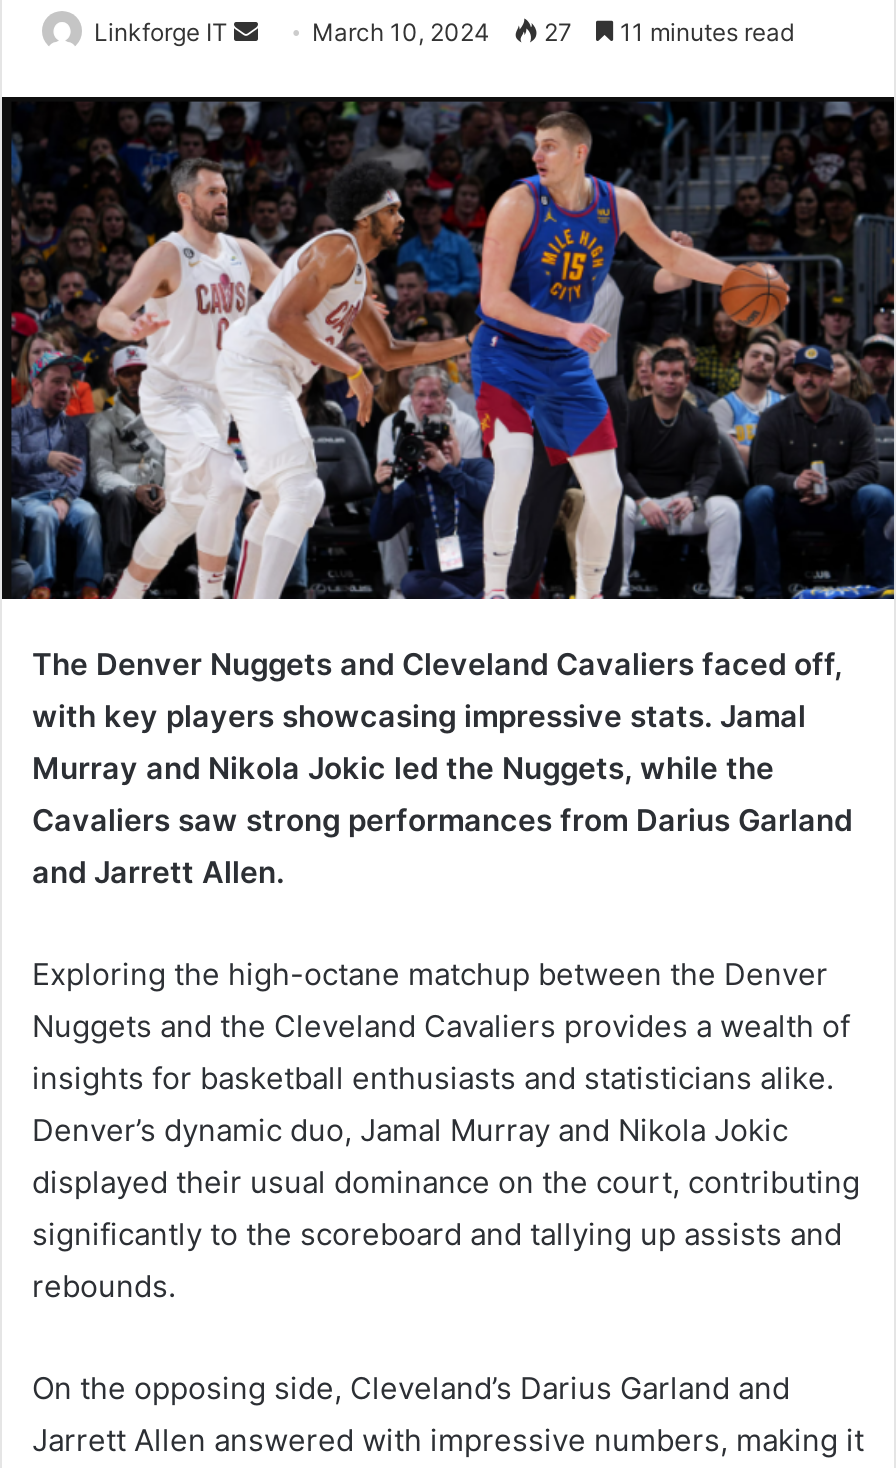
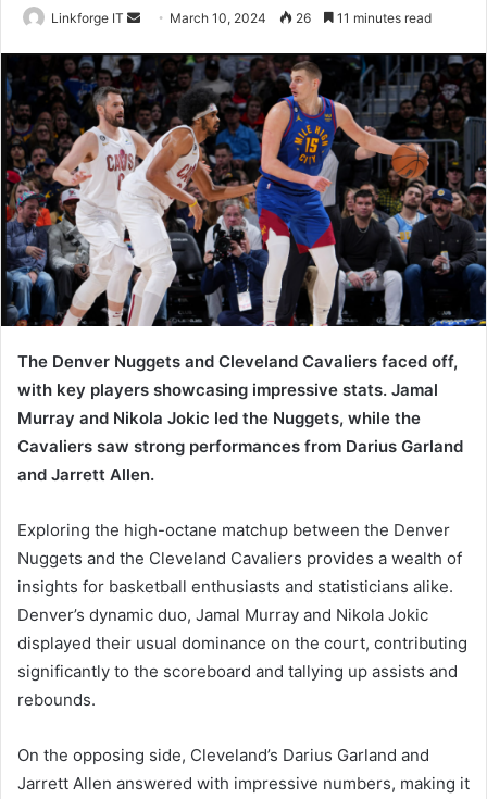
- 27
+ 26
